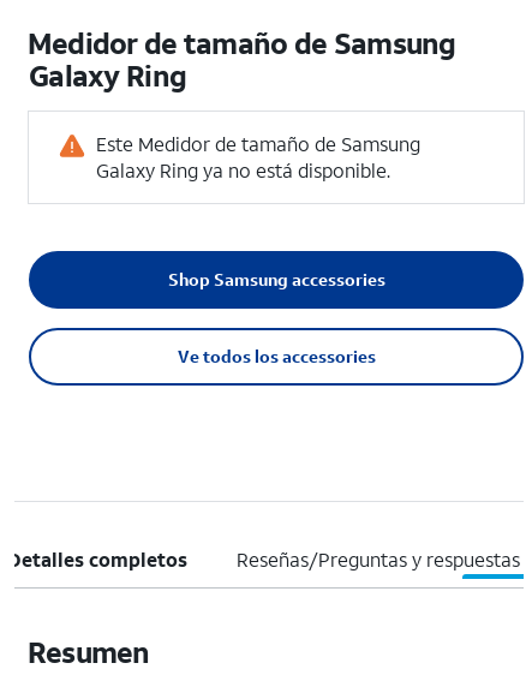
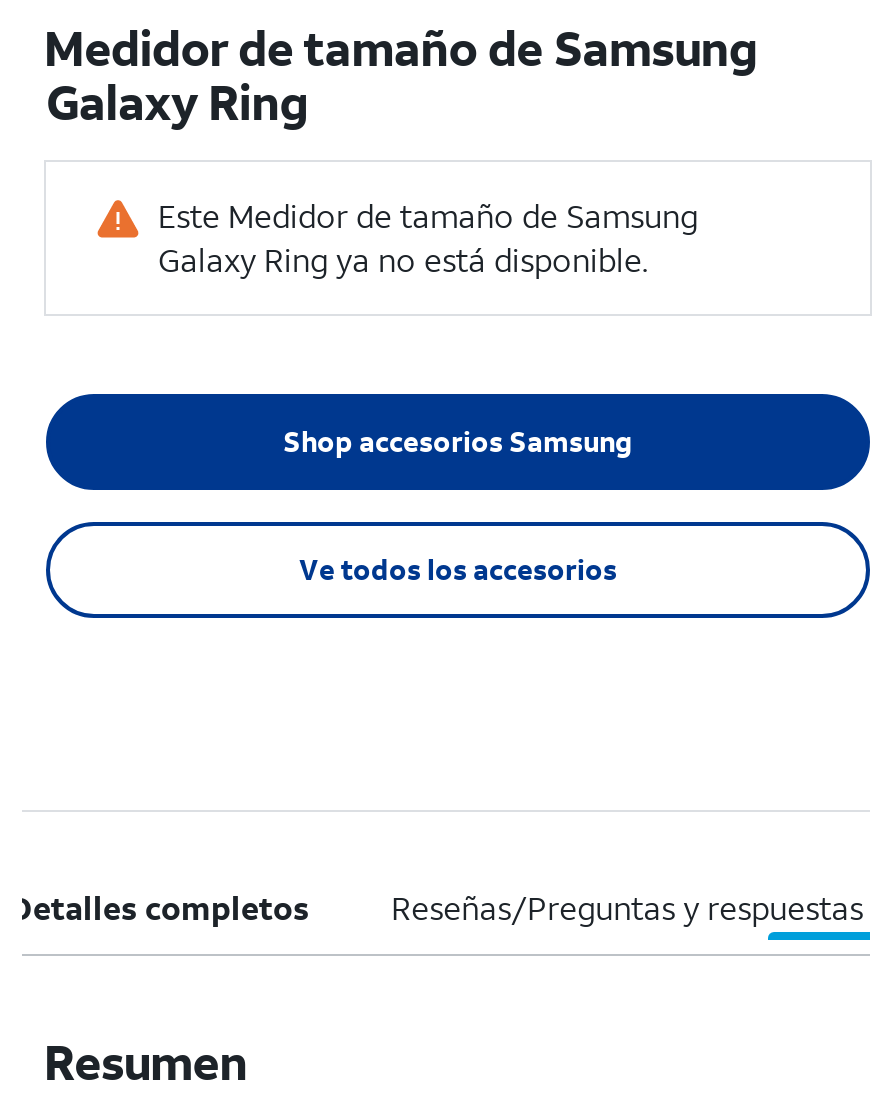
- Shop Samsung accessories
+ Shop accesorios Samsung

- Ve todos los accessories
+ Ve todos los accesorios
